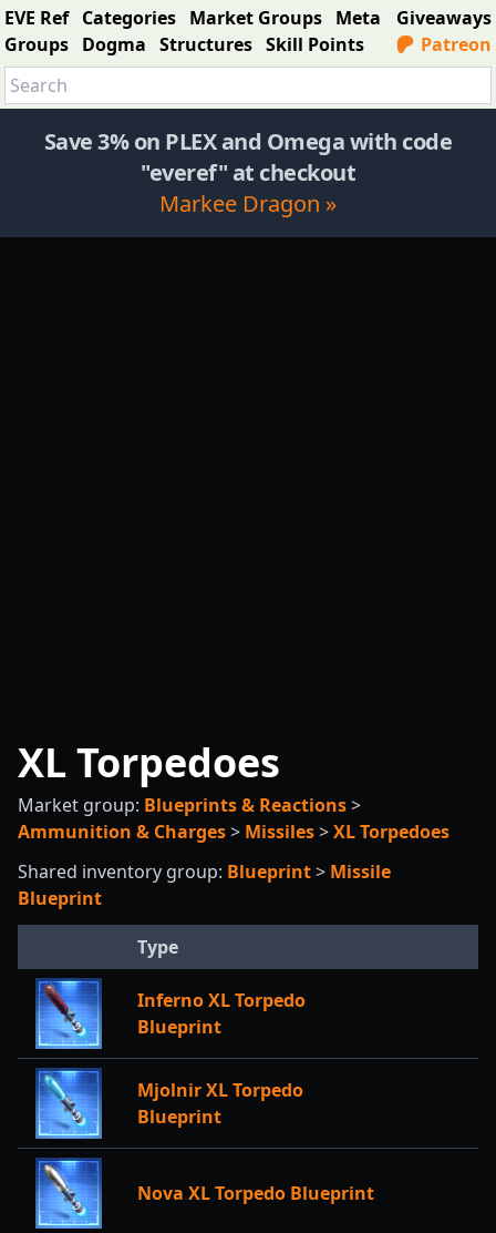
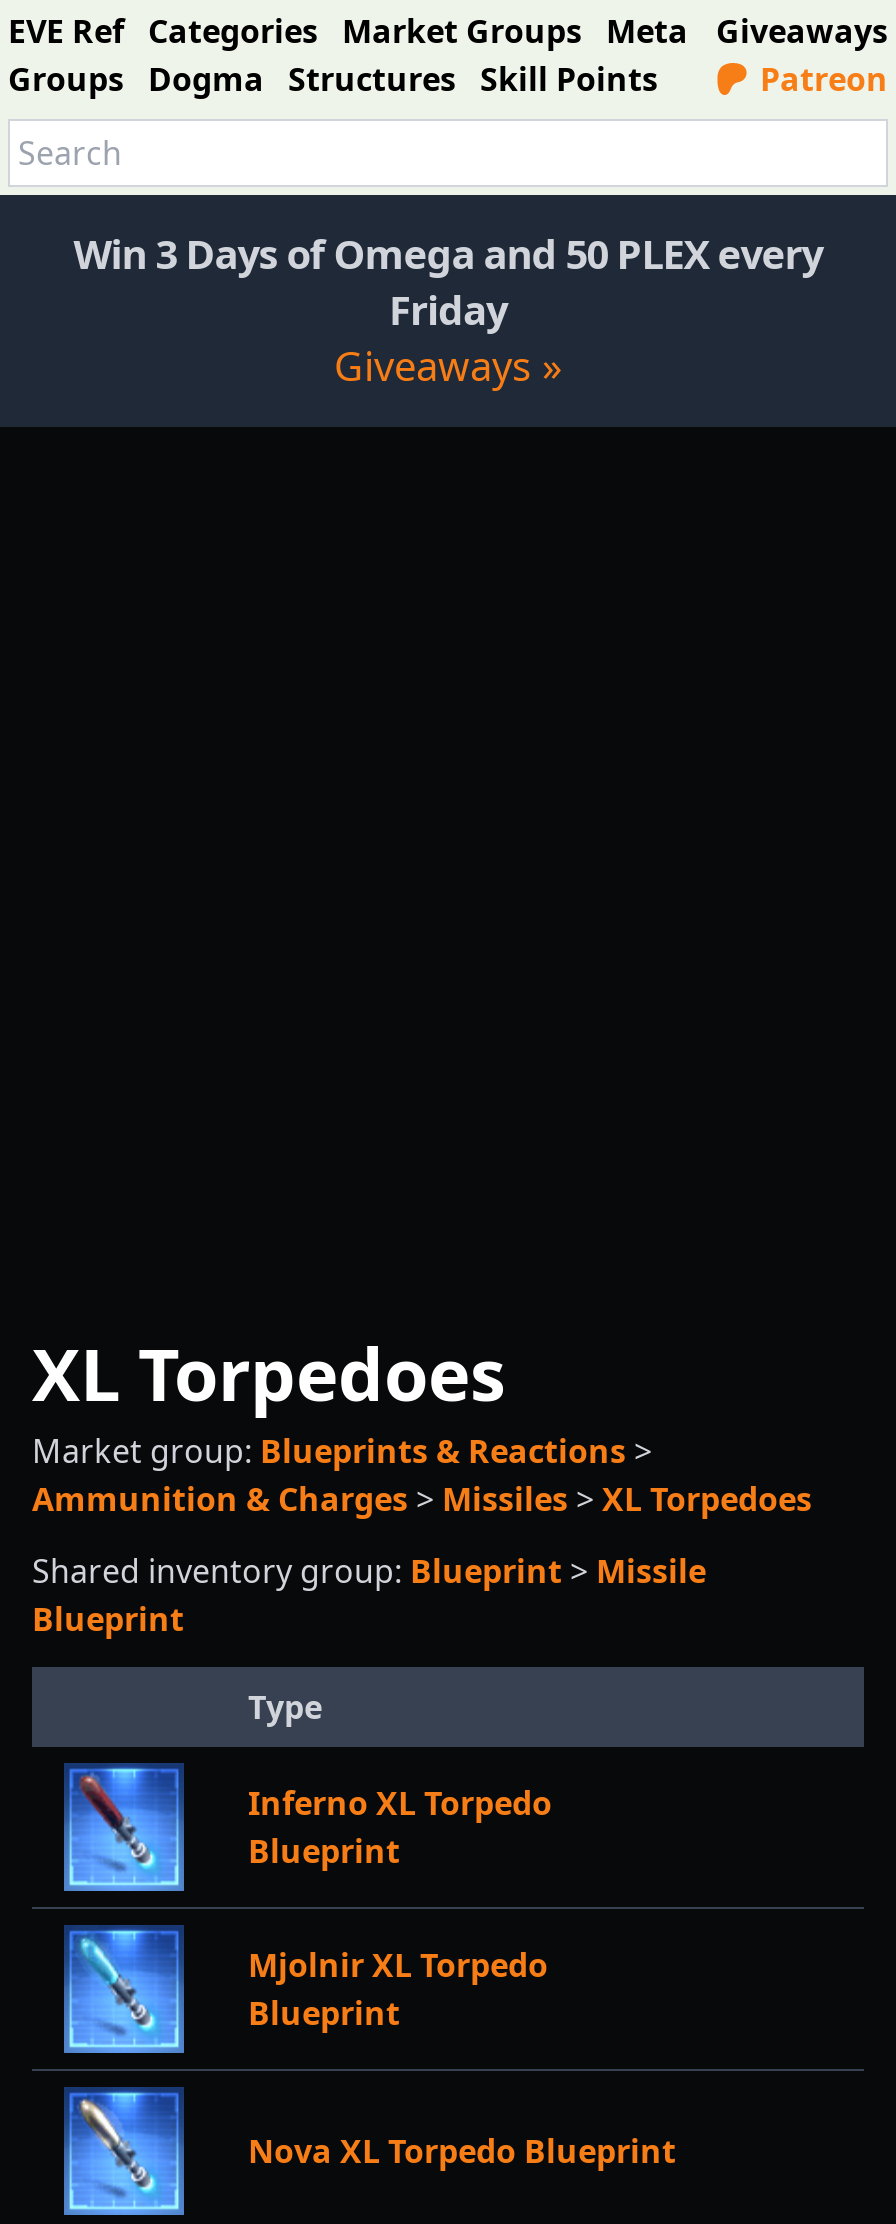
- Save 3% on PLEX and Omega with code
- "everef" at checkout
- Markee Dragon »
+ Win 3 Days of Omega and 50 PLEX every
+ Friday
+ Giveaways »
